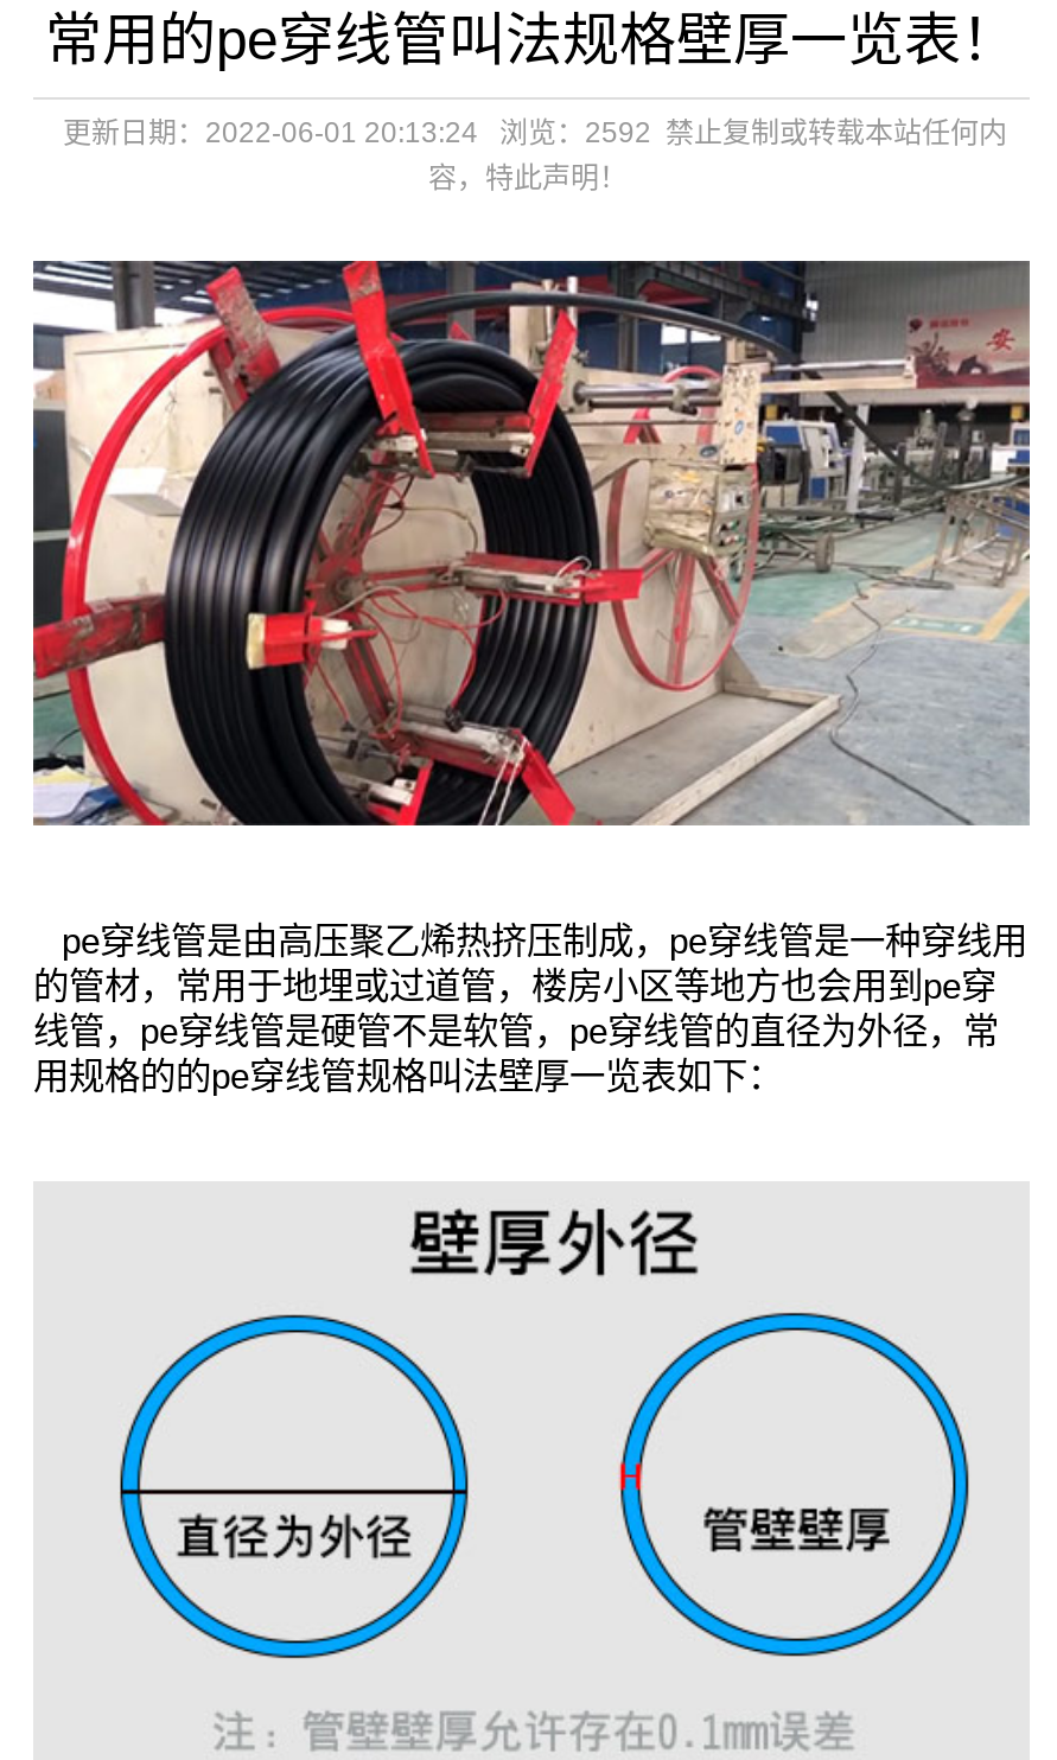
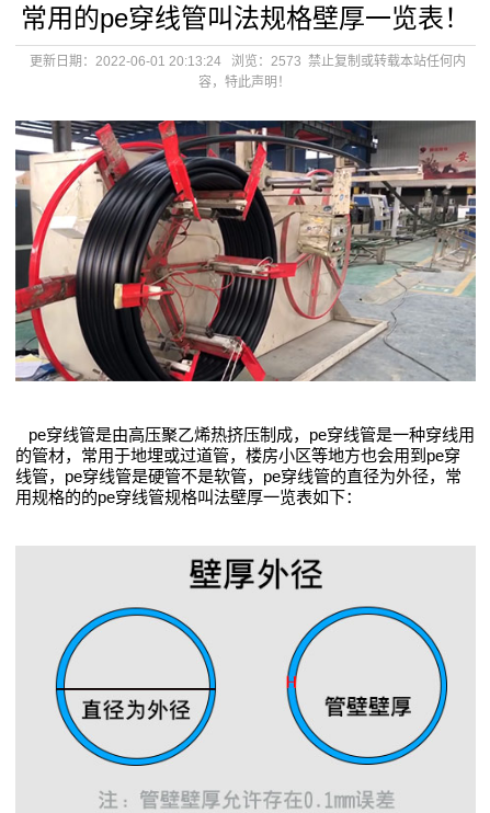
- 浏览：2592 禁止复制或转载本站任何内
+ 浏览：2573 禁止复制或转载本站任何内
